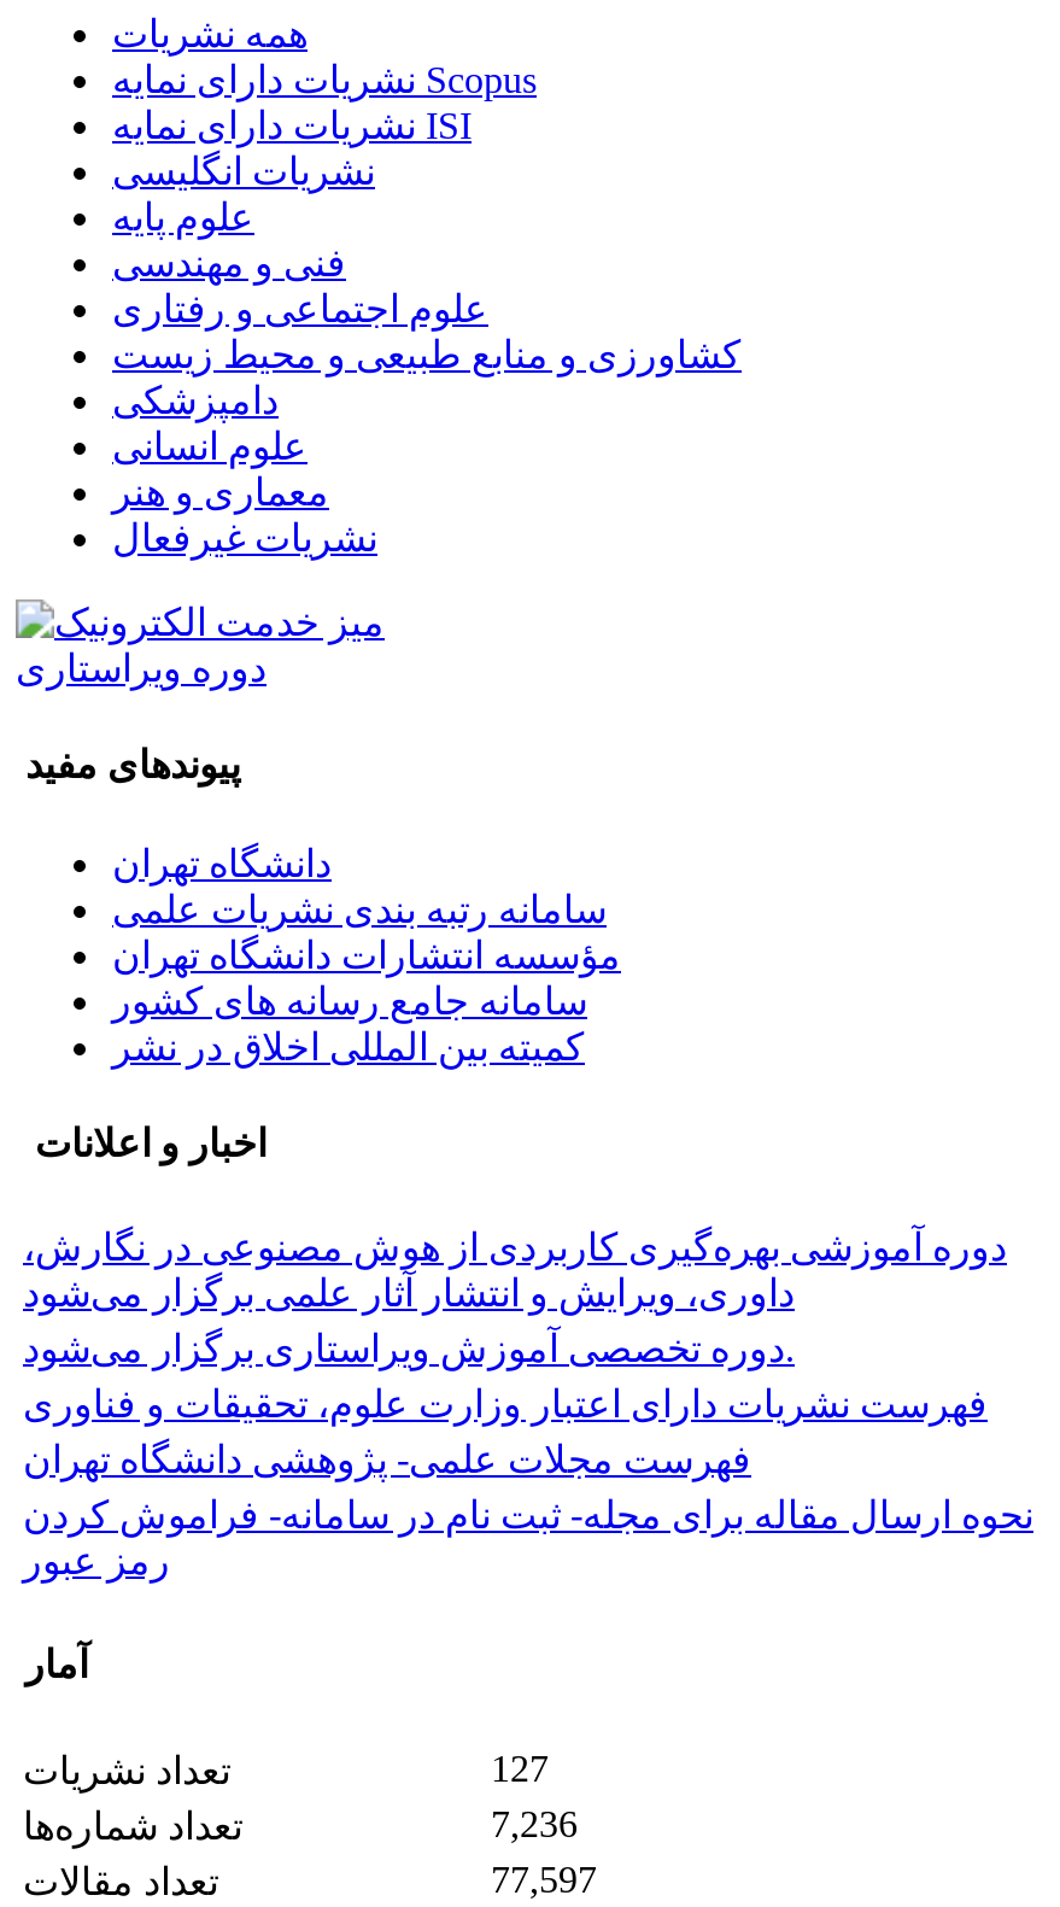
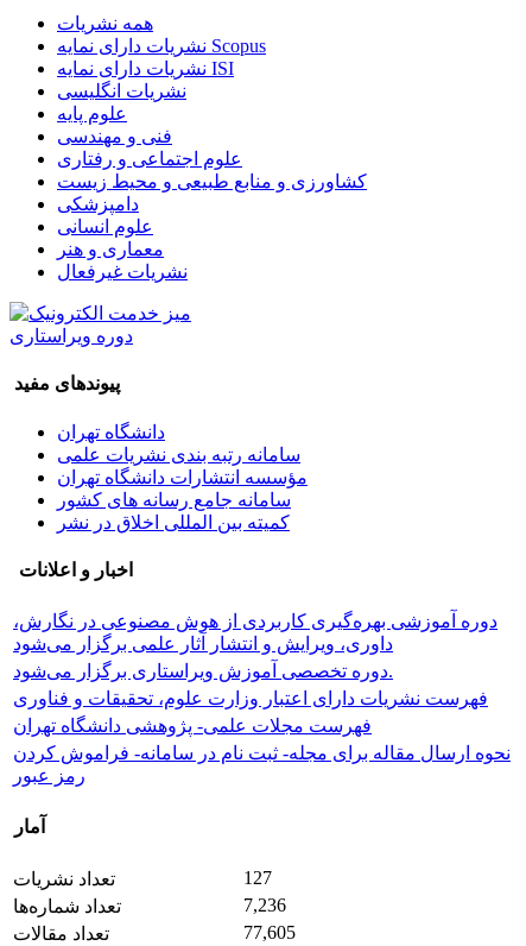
- 77,597
+ 77,605
